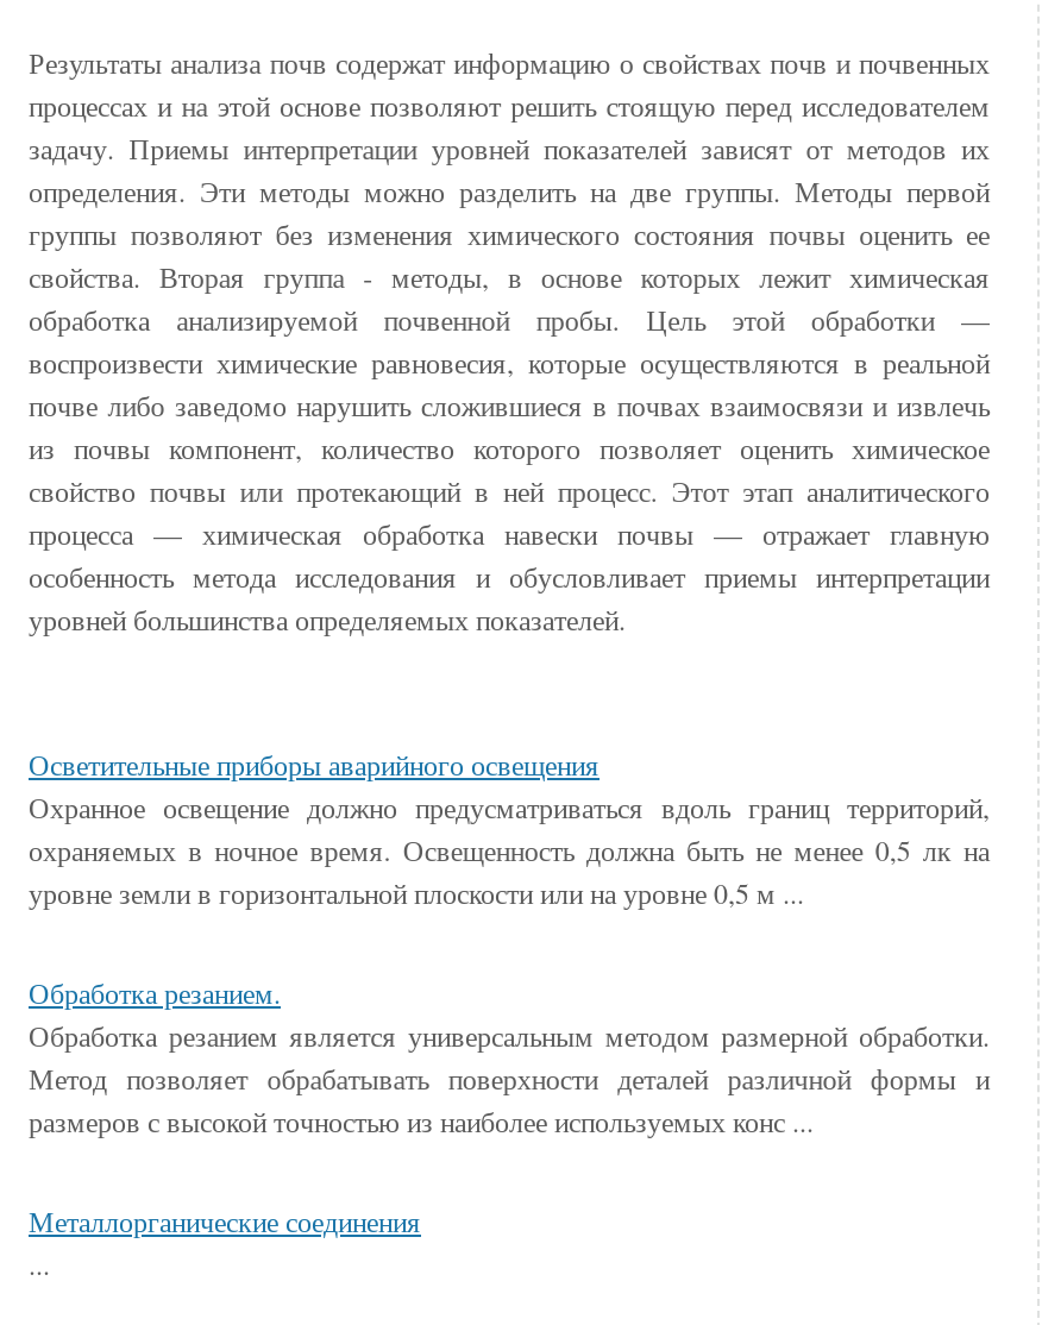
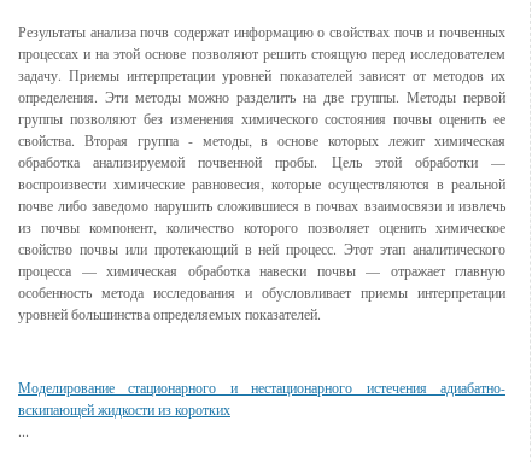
- Осветительные приборы аварийного освещения
- Охранное освещение должно предусматриваться вдоль границ территорий,
- охраняемых в ночное время. Освещенность должна быть не менее 0,5 лк на
- уровне земли в горизонтальной плоскости или на уровне 0,5 м ...
- Обработка резанием.
- Обработка резанием является универсальным методом размерной обработки.
- Метод позволяет обрабатывать поверхности деталей различной формы и
- размеров с высокой точностью из наиболее используемых конс ...
- Металлорганические соединения
+ Моделирование стационарного и нестационарного истечения адиабатно-
+ вскипающей жидкости из коротких
